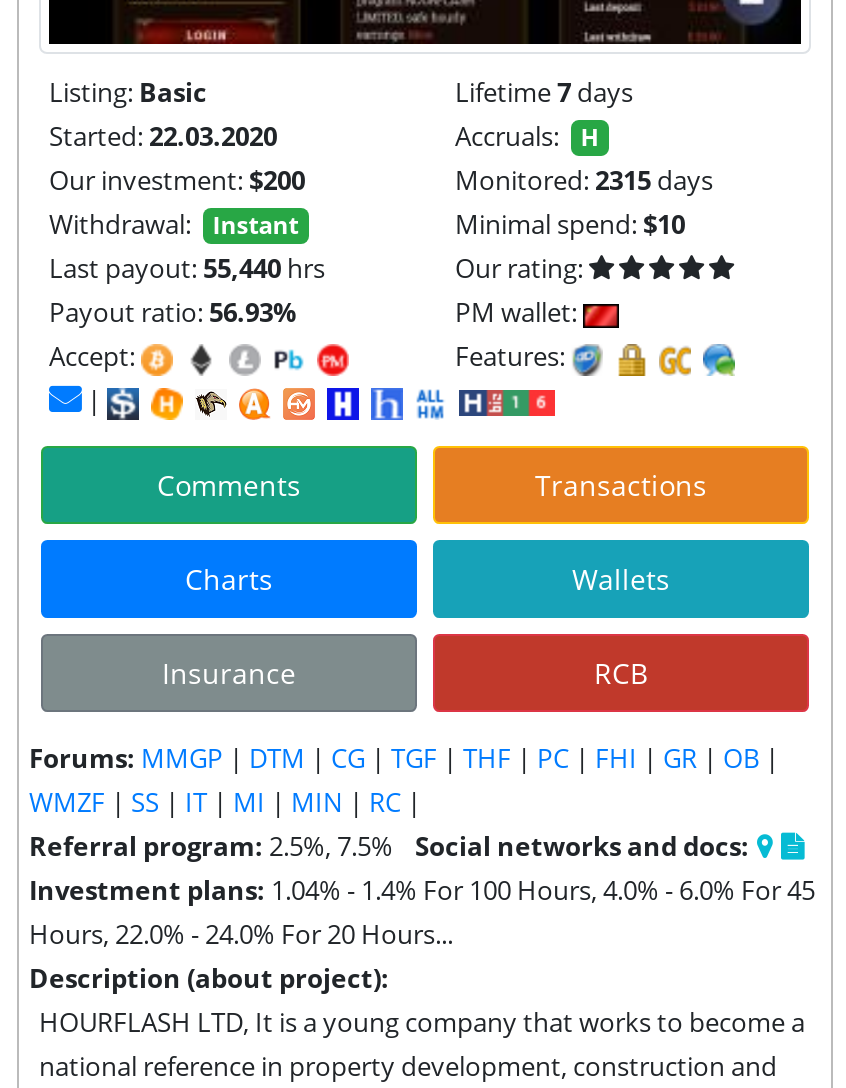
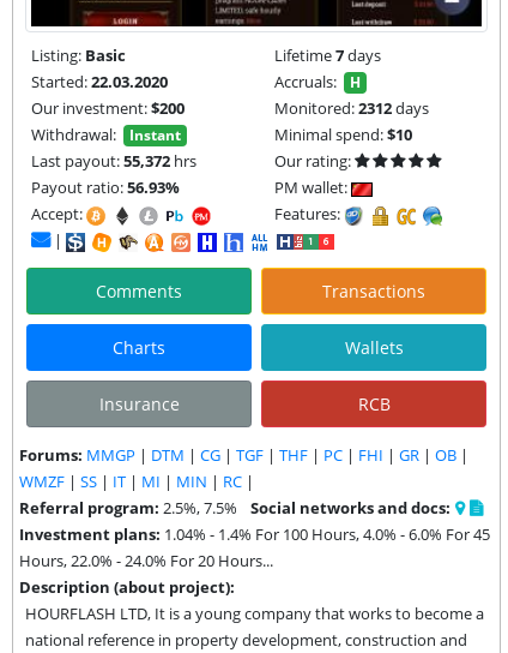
- Monitored: 2315 days
+ Monitored: 2312 days

- Last payout: 55,440 hrs
+ Last payout: 55,372 hrs
